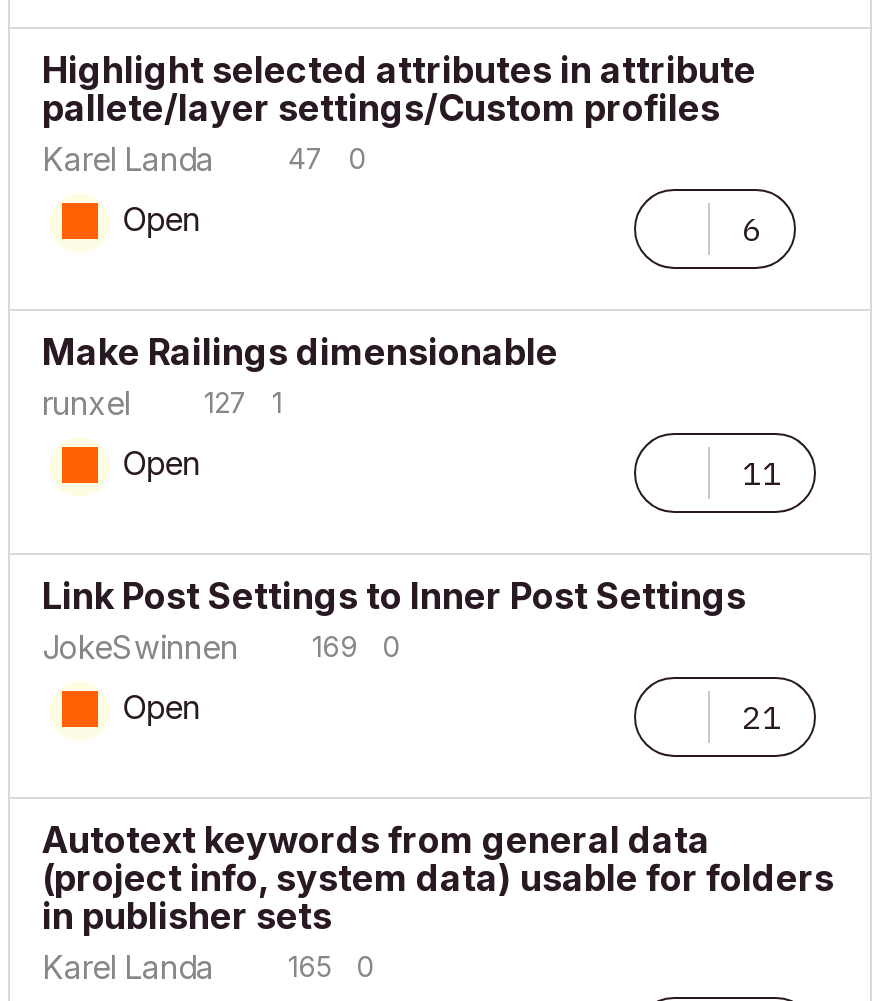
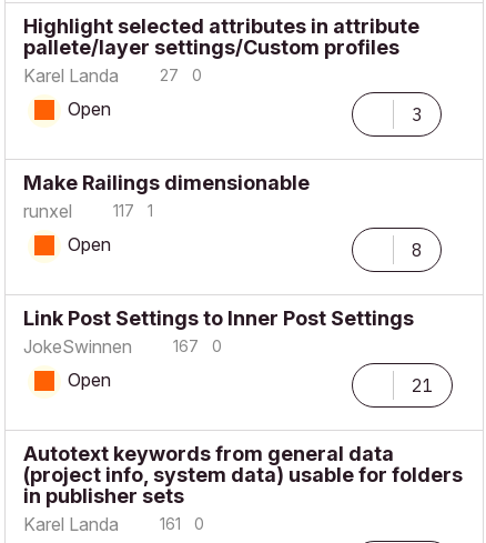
- 47 0
+ 27 0

- 6
+ 3

- 127 1
+ 117 1

- 11
+ 8

- 169 0
+ 167 0

- 165 0
+ 161 0
